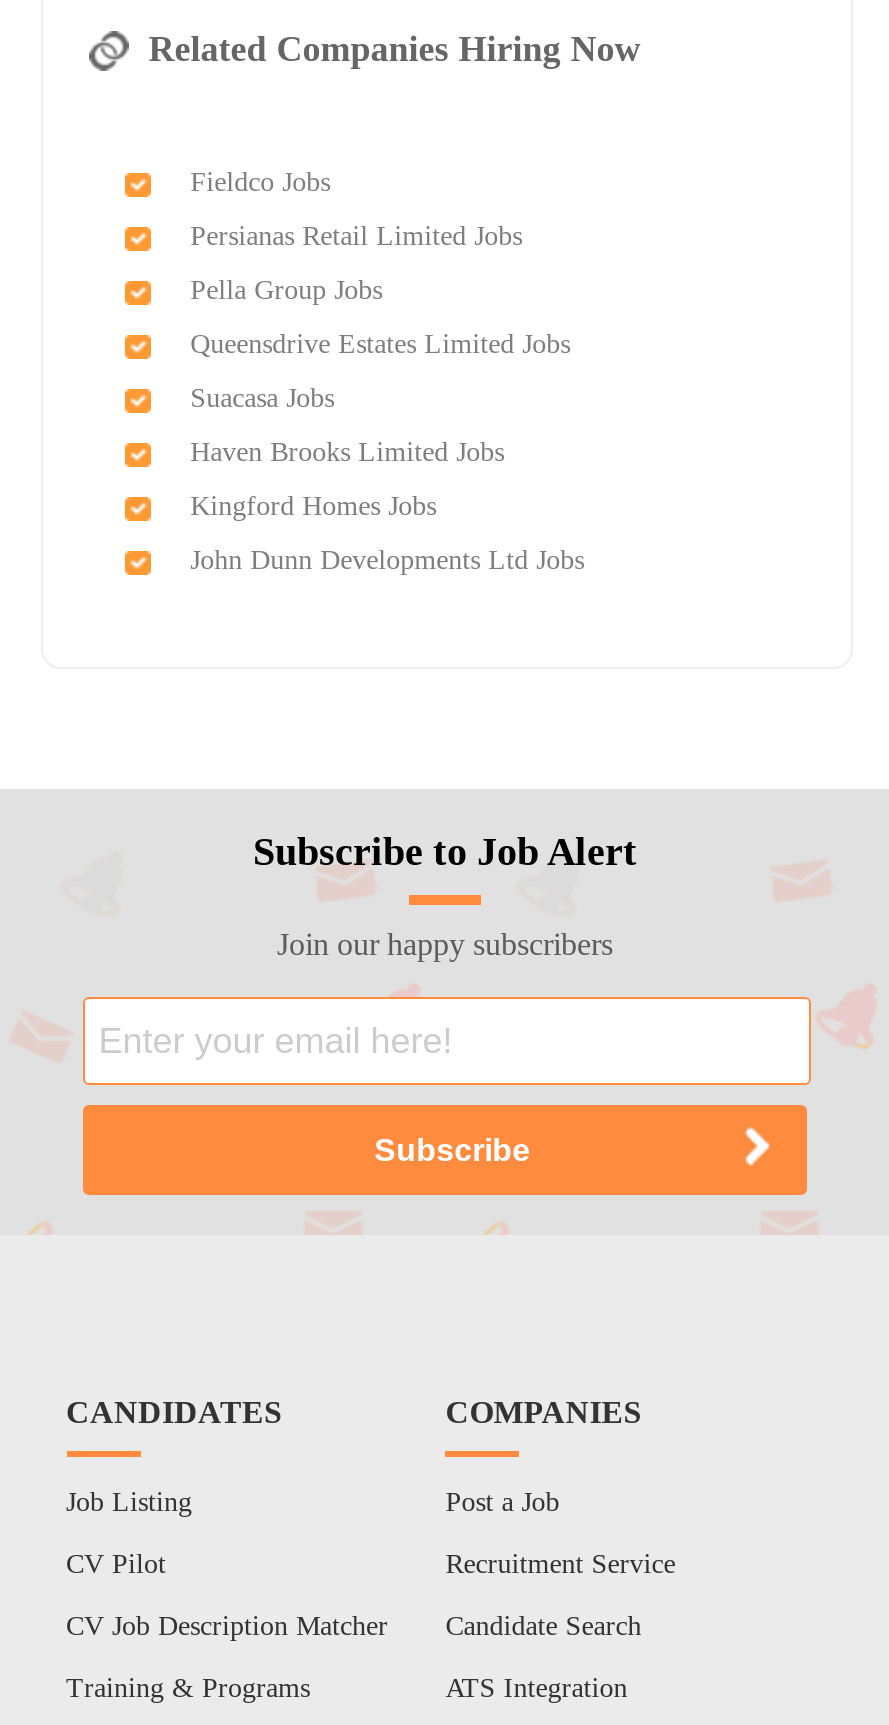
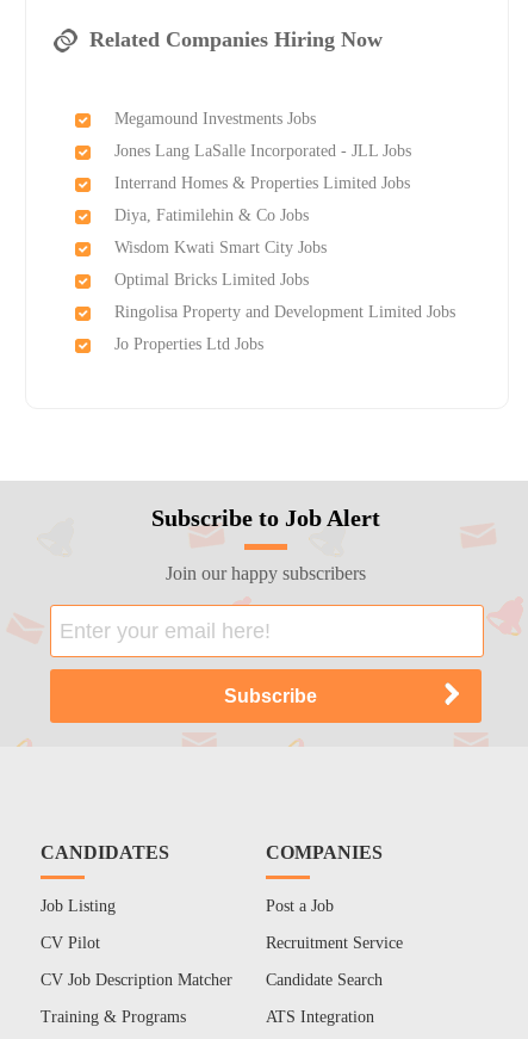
- Fieldco Jobs
+ Megamound Investments Jobs

- Persianas Retail Limited Jobs
+ Jones Lang LaSalle Incorporated - JLL Jobs

- Pella Group Jobs
+ Interrand Homes & Properties Limited Jobs

- Queensdrive Estates Limited Jobs
+ Diya, Fatimilehin & Co Jobs

- Suacasa Jobs
+ Wisdom Kwati Smart City Jobs

- Haven Brooks Limited Jobs
+ Optimal Bricks Limited Jobs

- Kingford Homes Jobs
+ Ringolisa Property and Development Limited Jobs

- John Dunn Developments Ltd Jobs
+ Jo Properties Ltd Jobs
